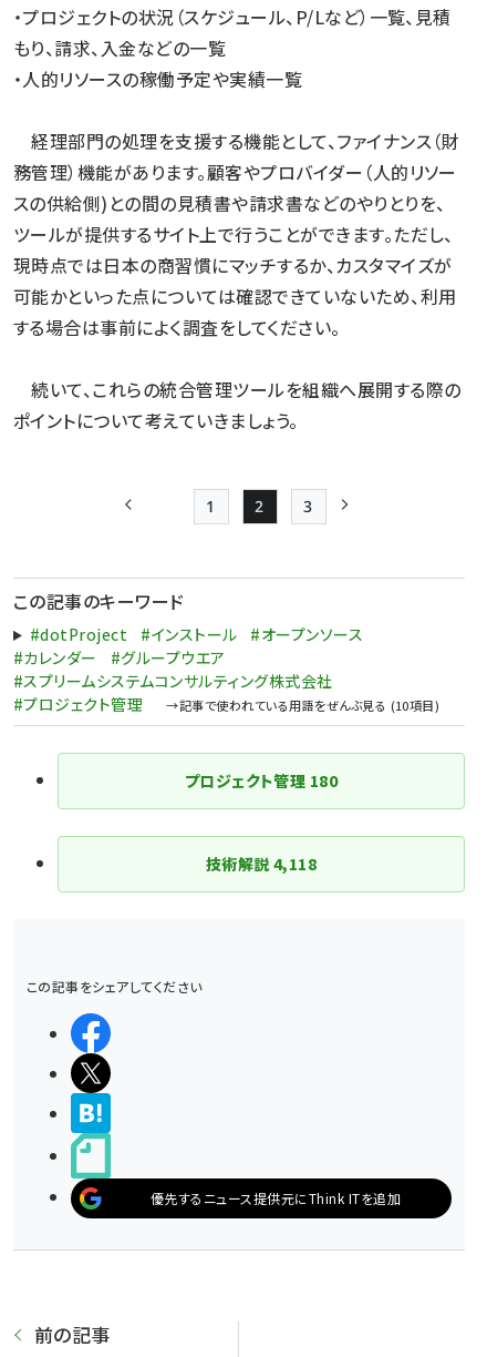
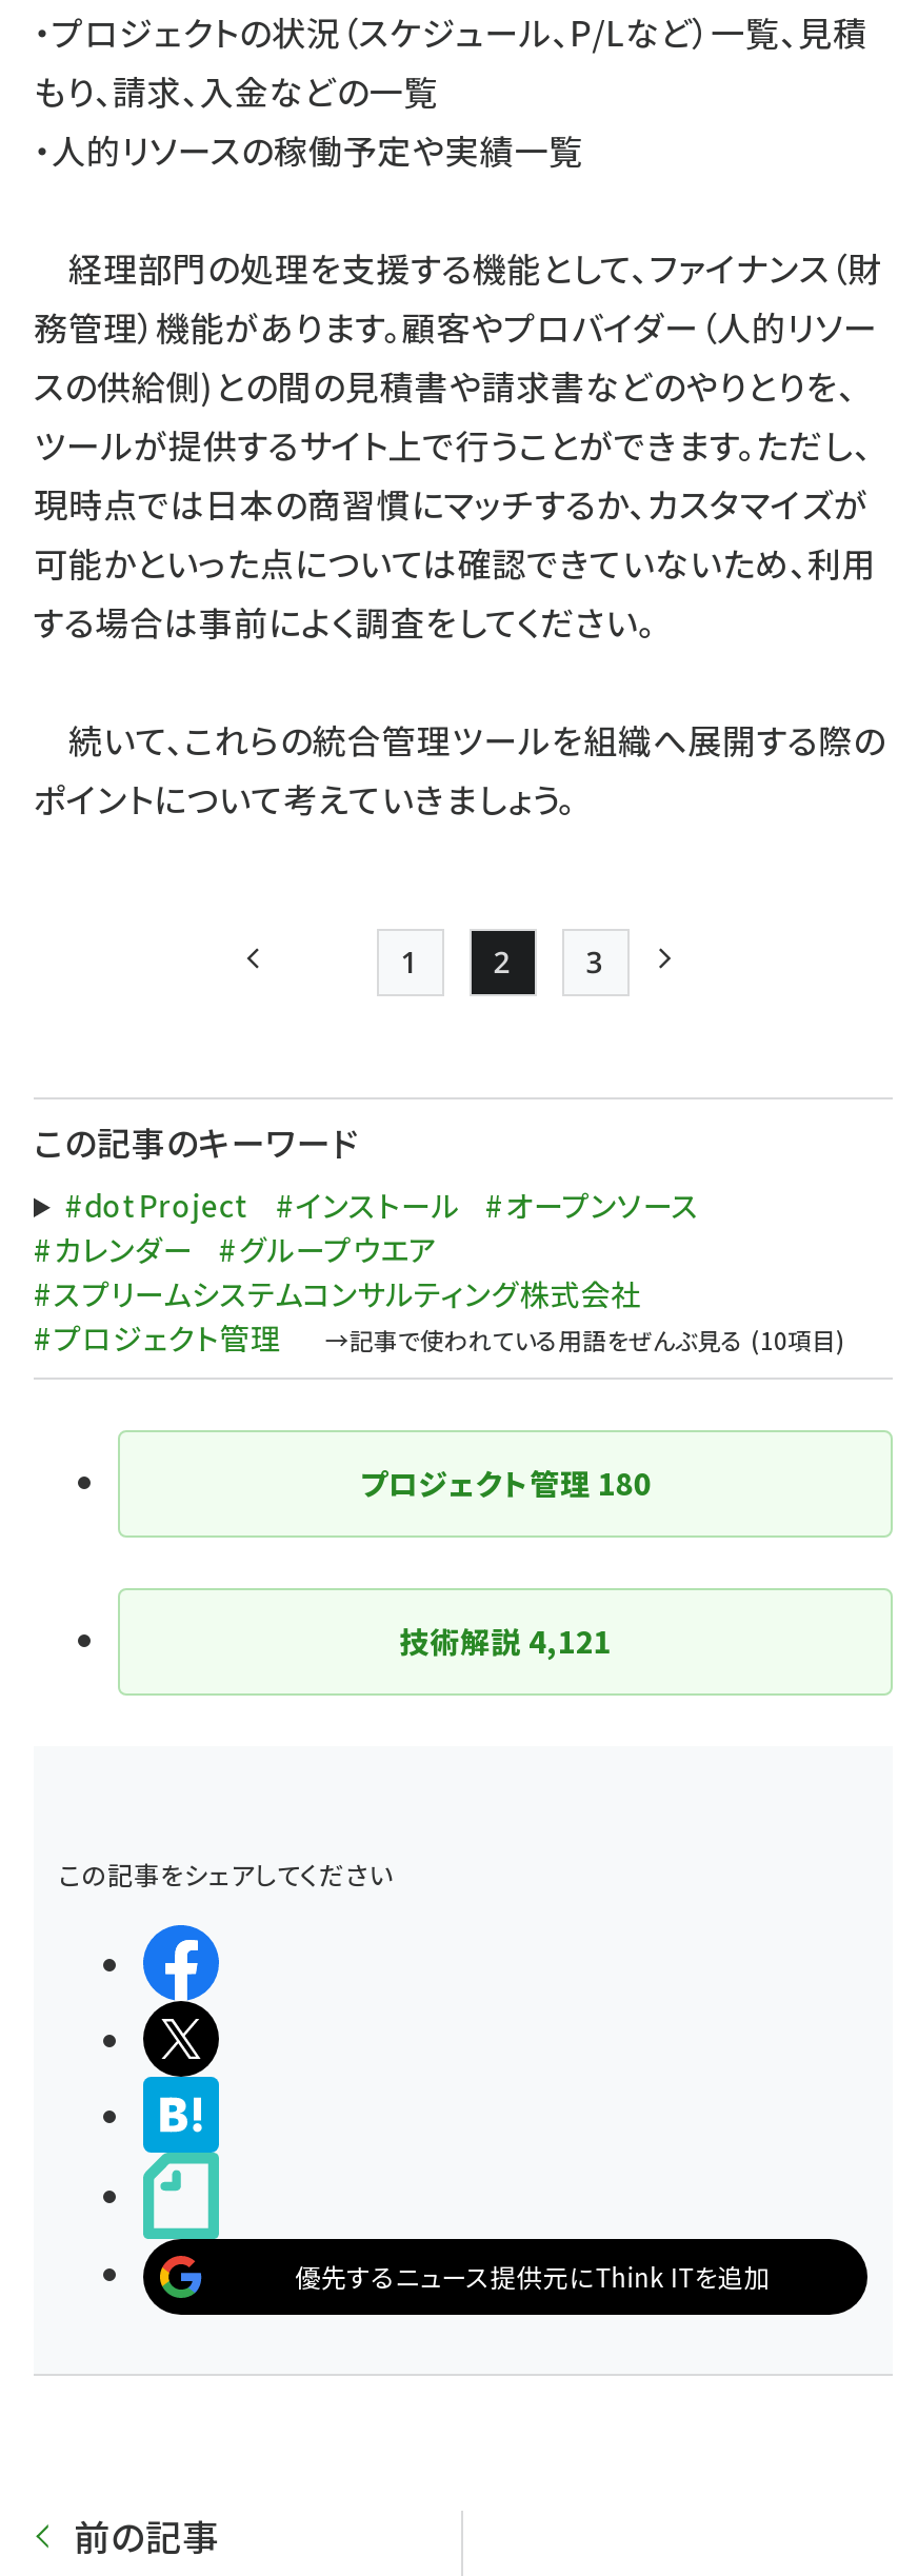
- 技術解説4,118
+ 技術解説4,121
